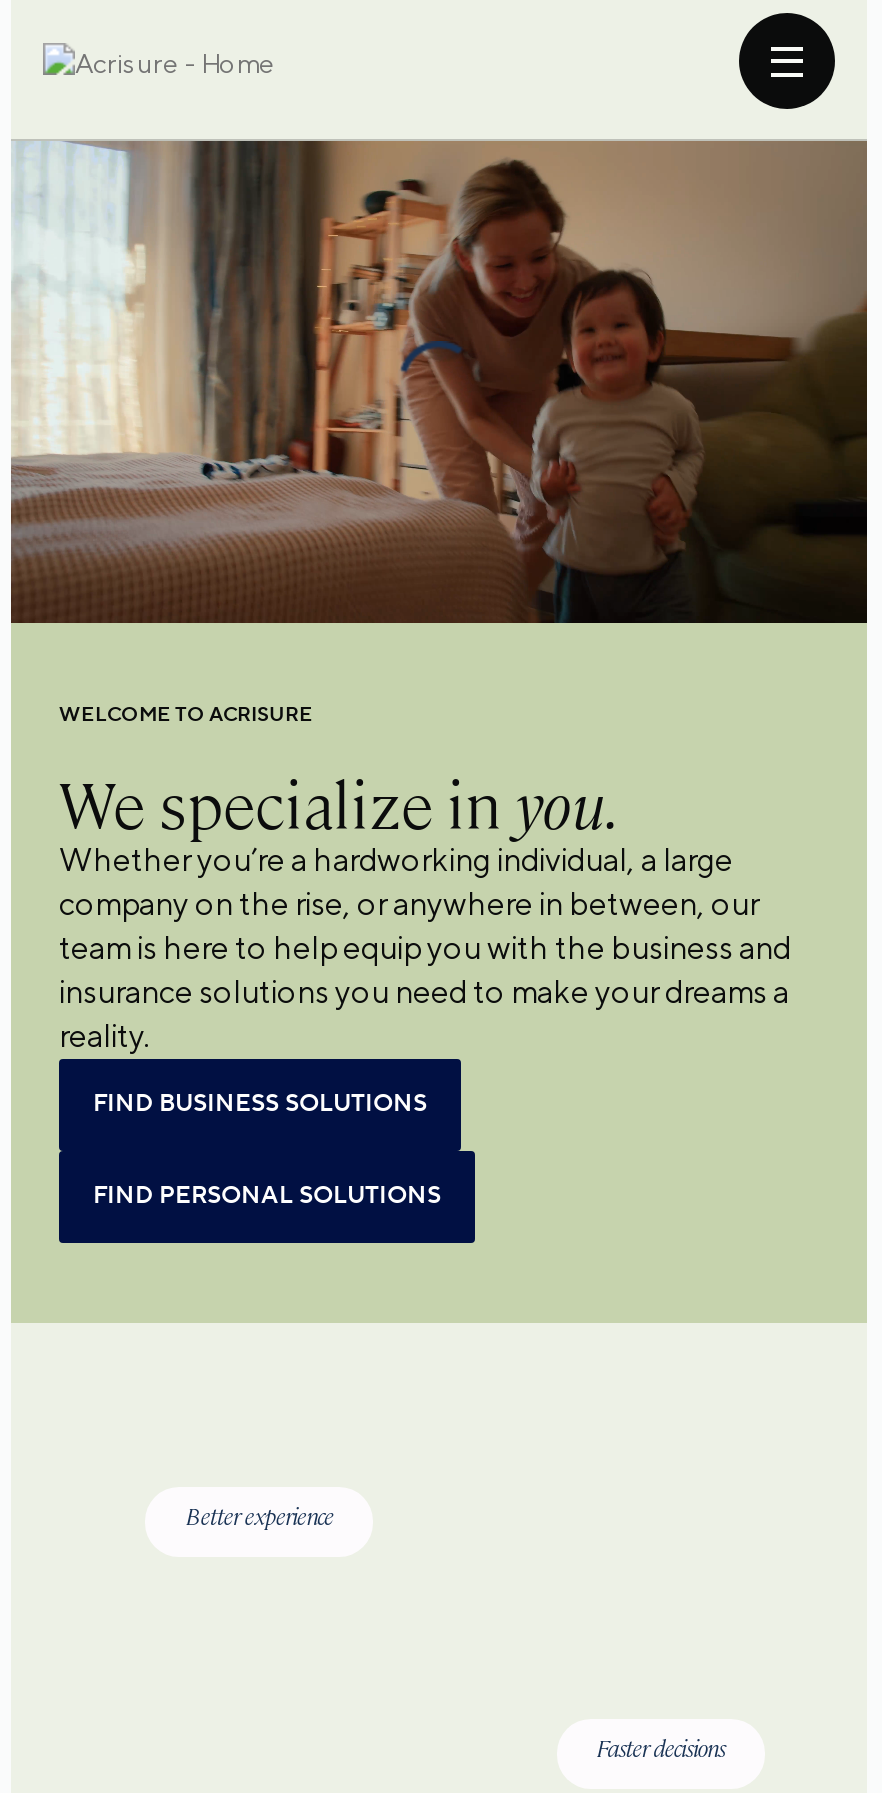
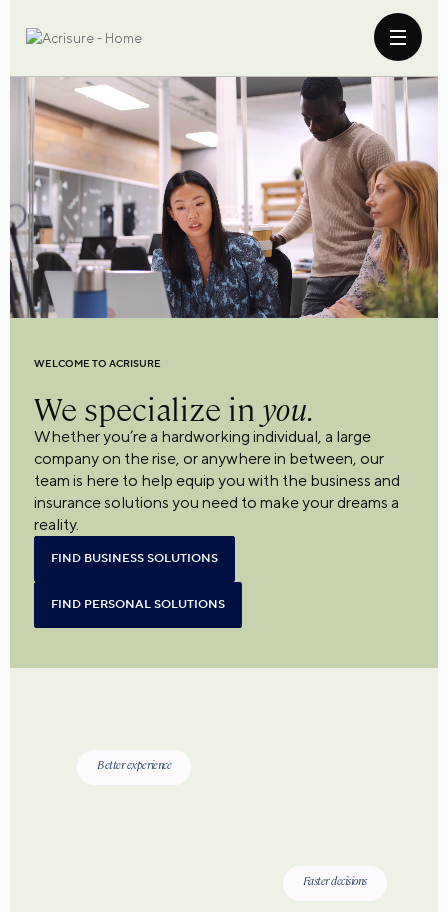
- [image]
+ [image]
